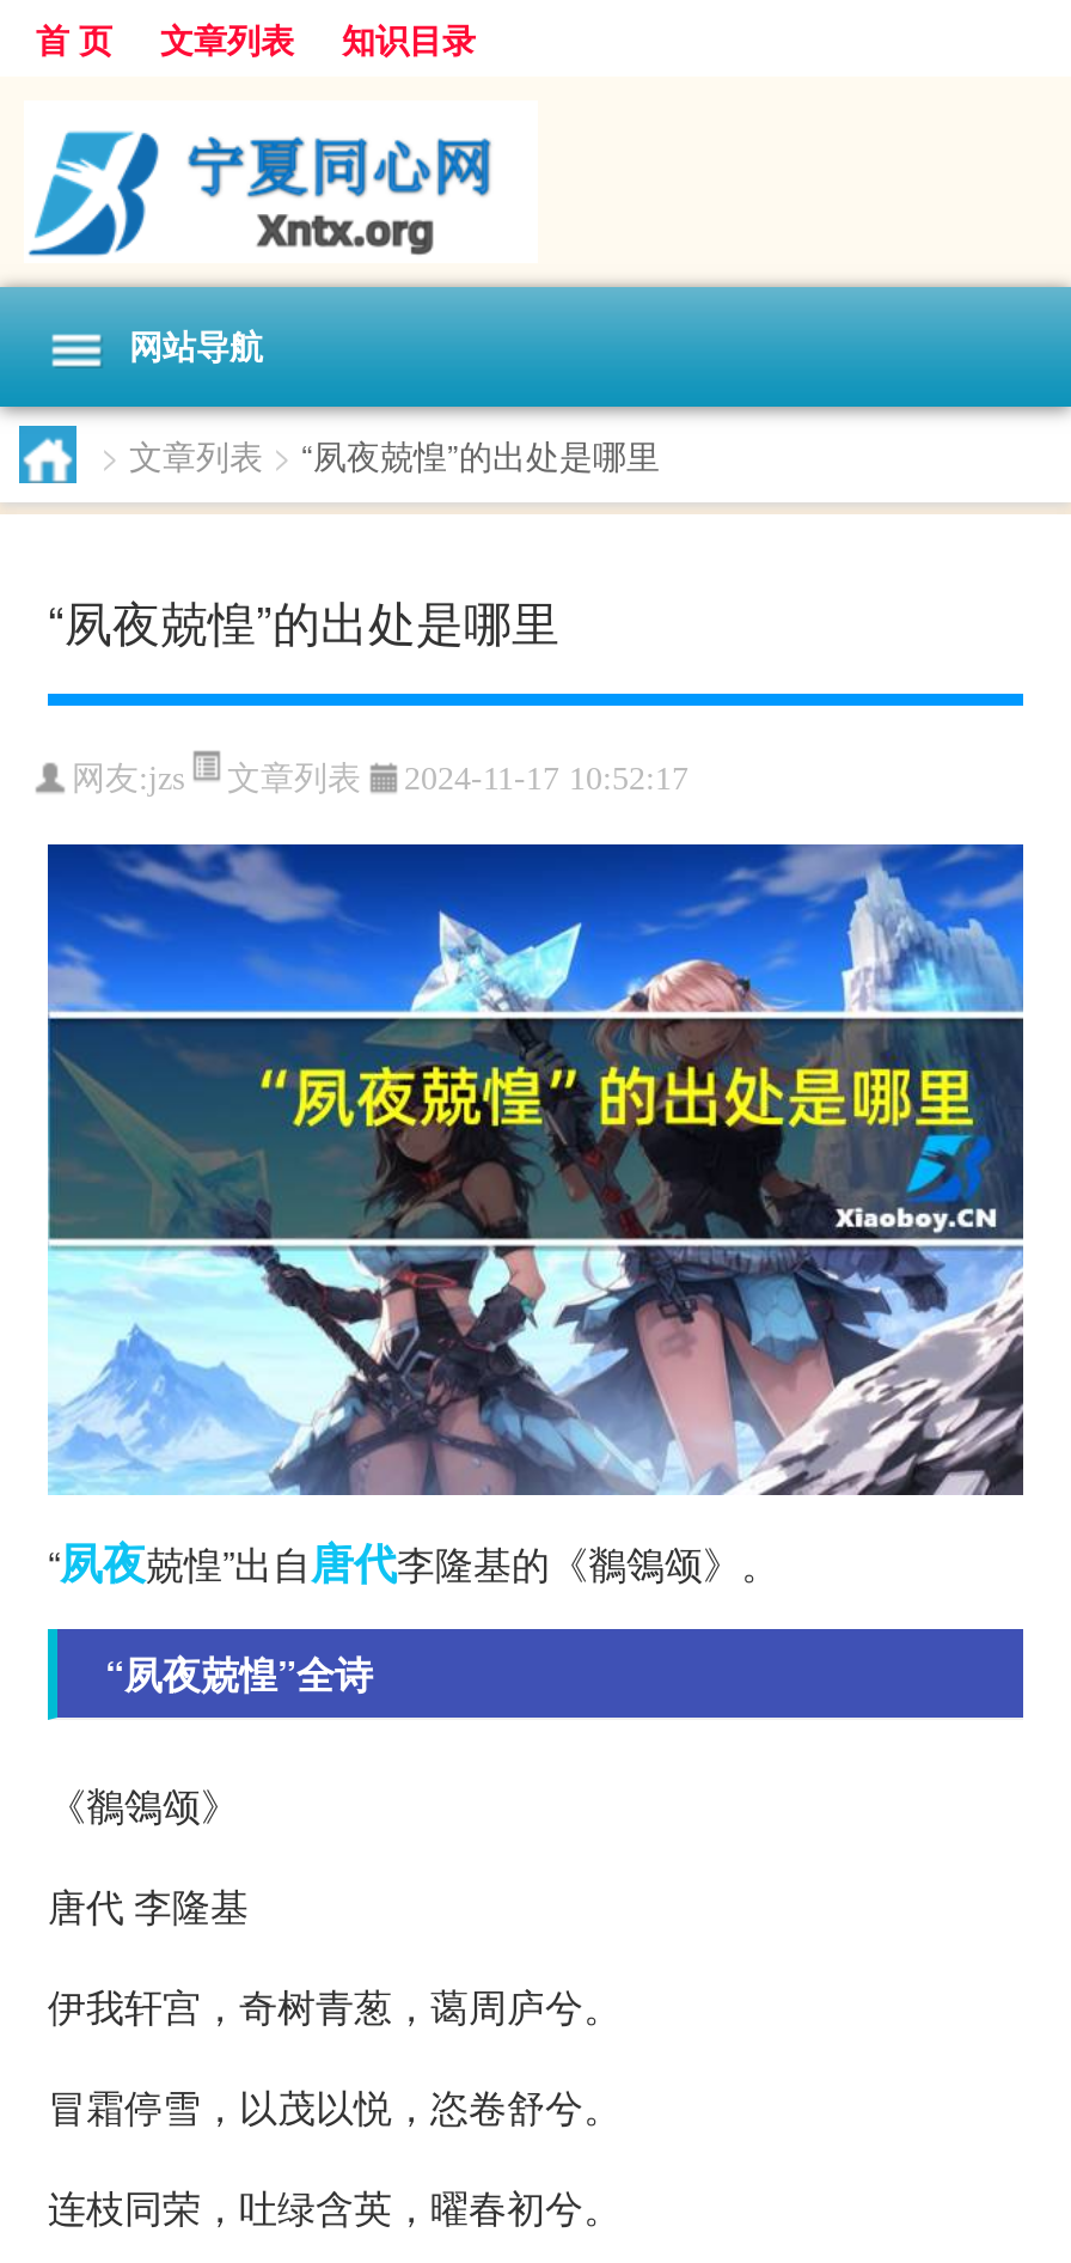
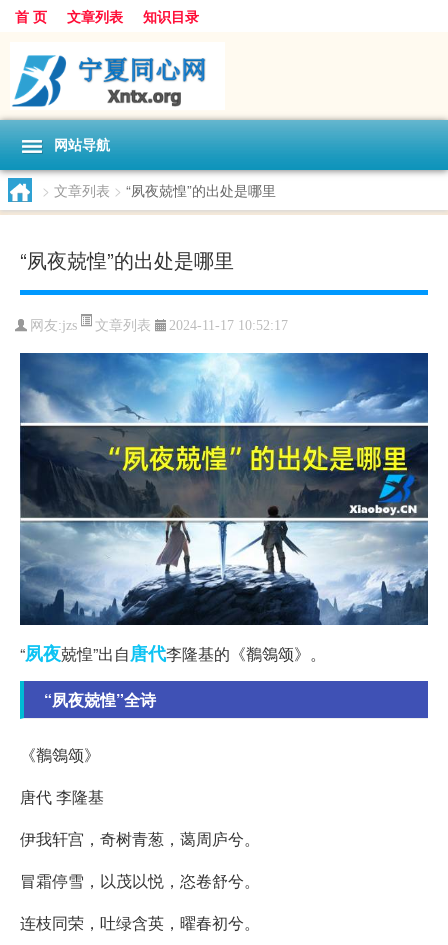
- [image]
+ [image]
